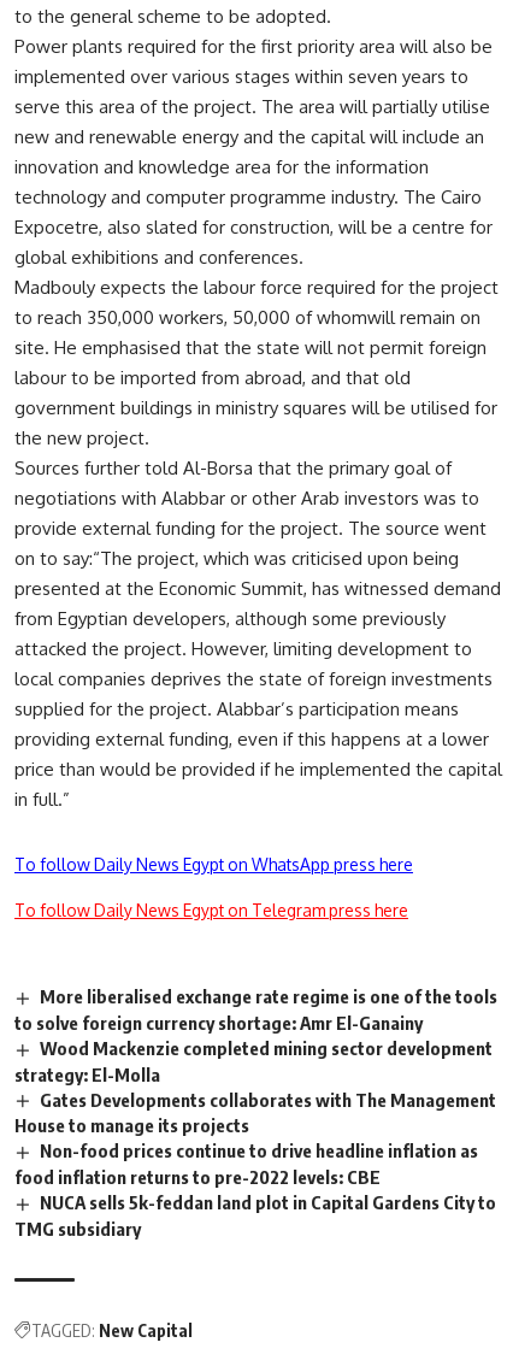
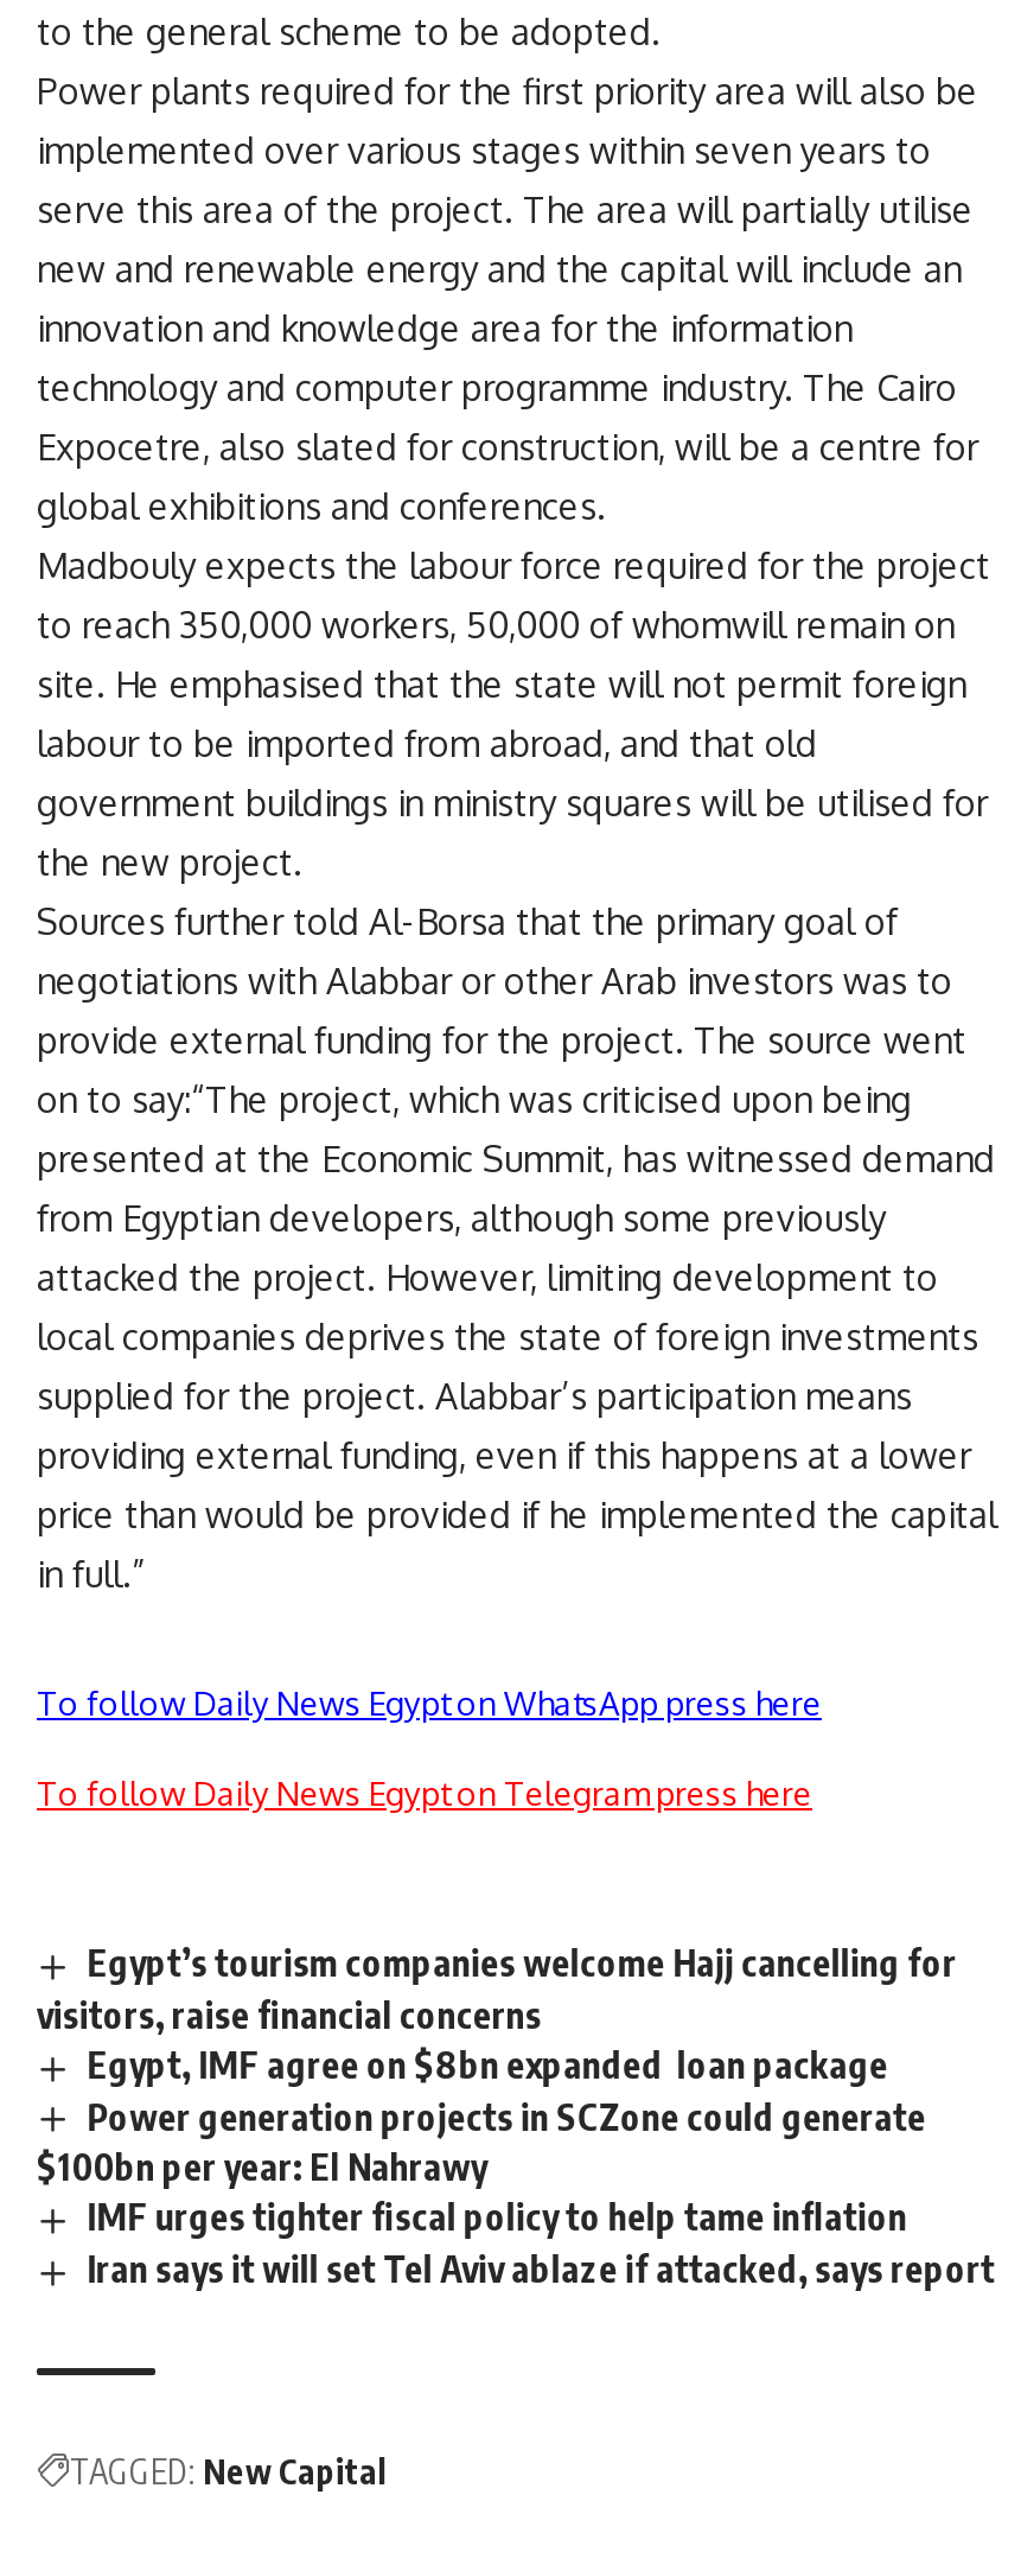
- More liberalised exchange rate regime is one of the tools
- to solve foreign currency shortage: Amr El-Ganainy
- Wood Mackenzie completed mining sector development
- strategy: El-Molla
- Gates Developments collaborates with The Management
- House to manage its projects
- Non-food prices continue to drive headline inflation as
- food inflation returns to pre-2022 levels: CBE
- NUCA sells 5k-feddan land plot in Capital Gardens City to
- TMG subsidiary
+ Egypt’s tourism companies welcome Hajj cancelling for
+ visitors, raise financial concerns
+ Egypt, IMF agree on $8bn expanded loan package
+ Power generation projects in SCZone could generate
+ $100bn per year: El Nahrawy
+ IMF urges tighter fiscal policy to help tame inflation
+ Iran says it will set Tel Aviv ablaze if attacked, says report
